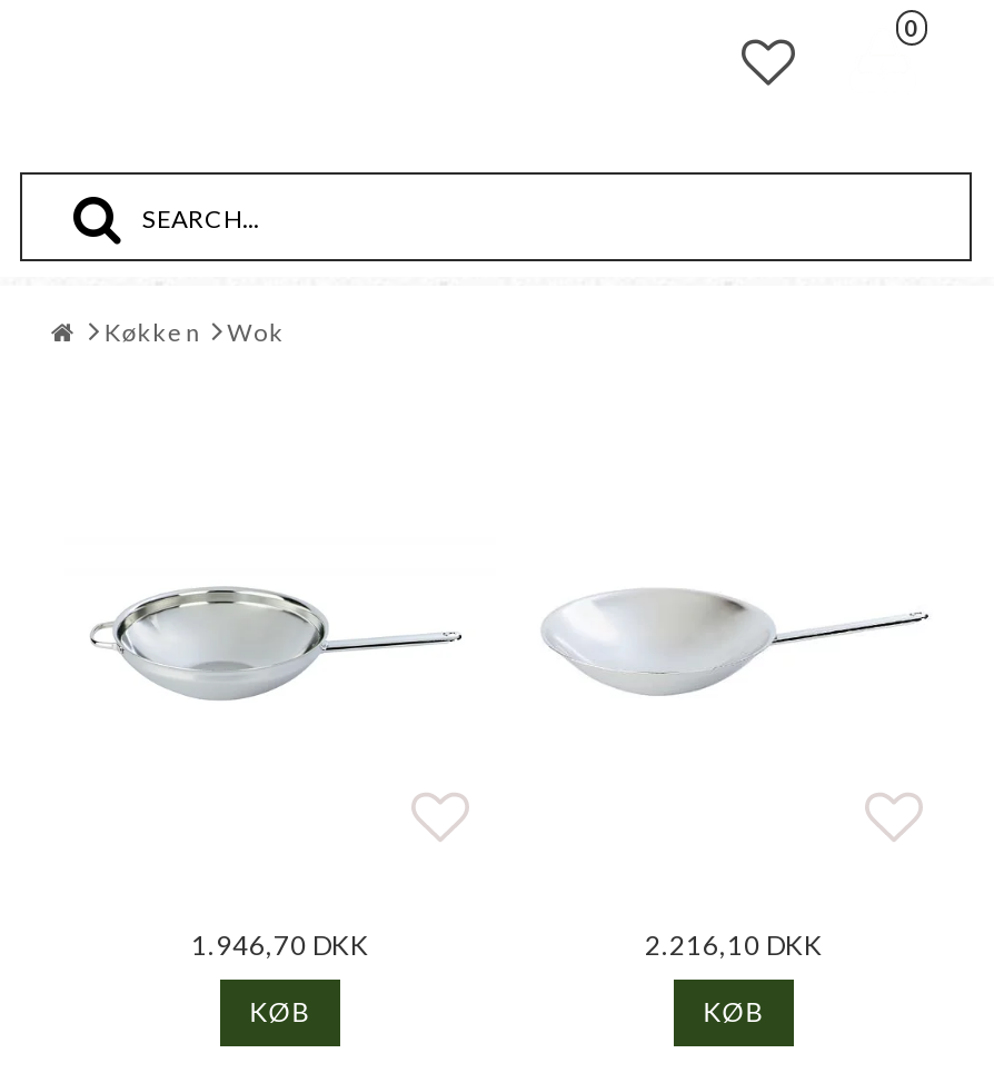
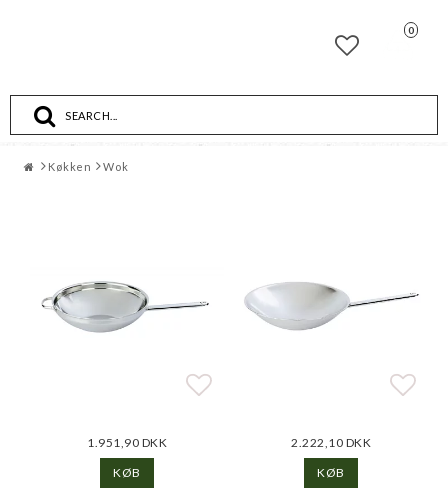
- 1.946,70 DKK
+ 1.951,90 DKK

- 2.216,10 DKK
+ 2.222,10 DKK
